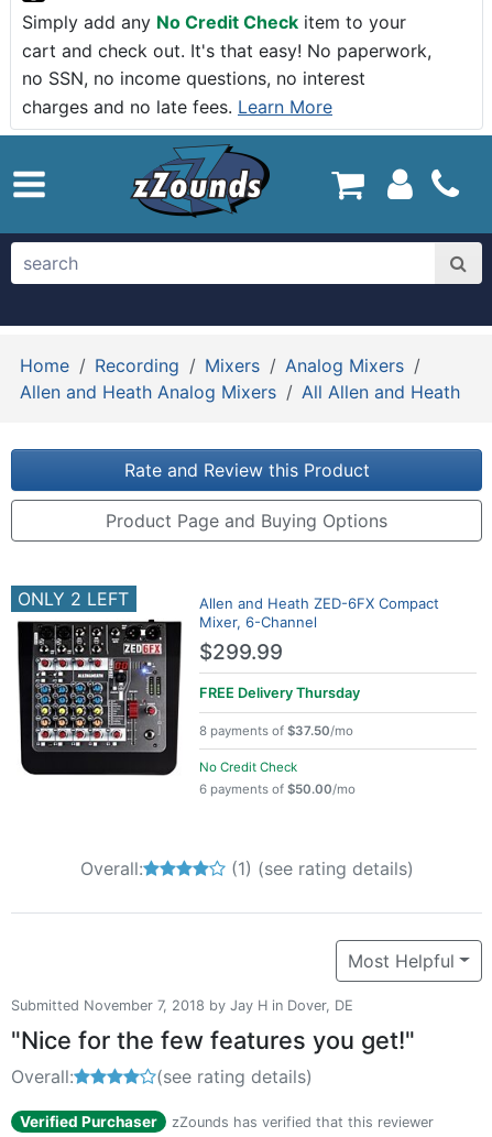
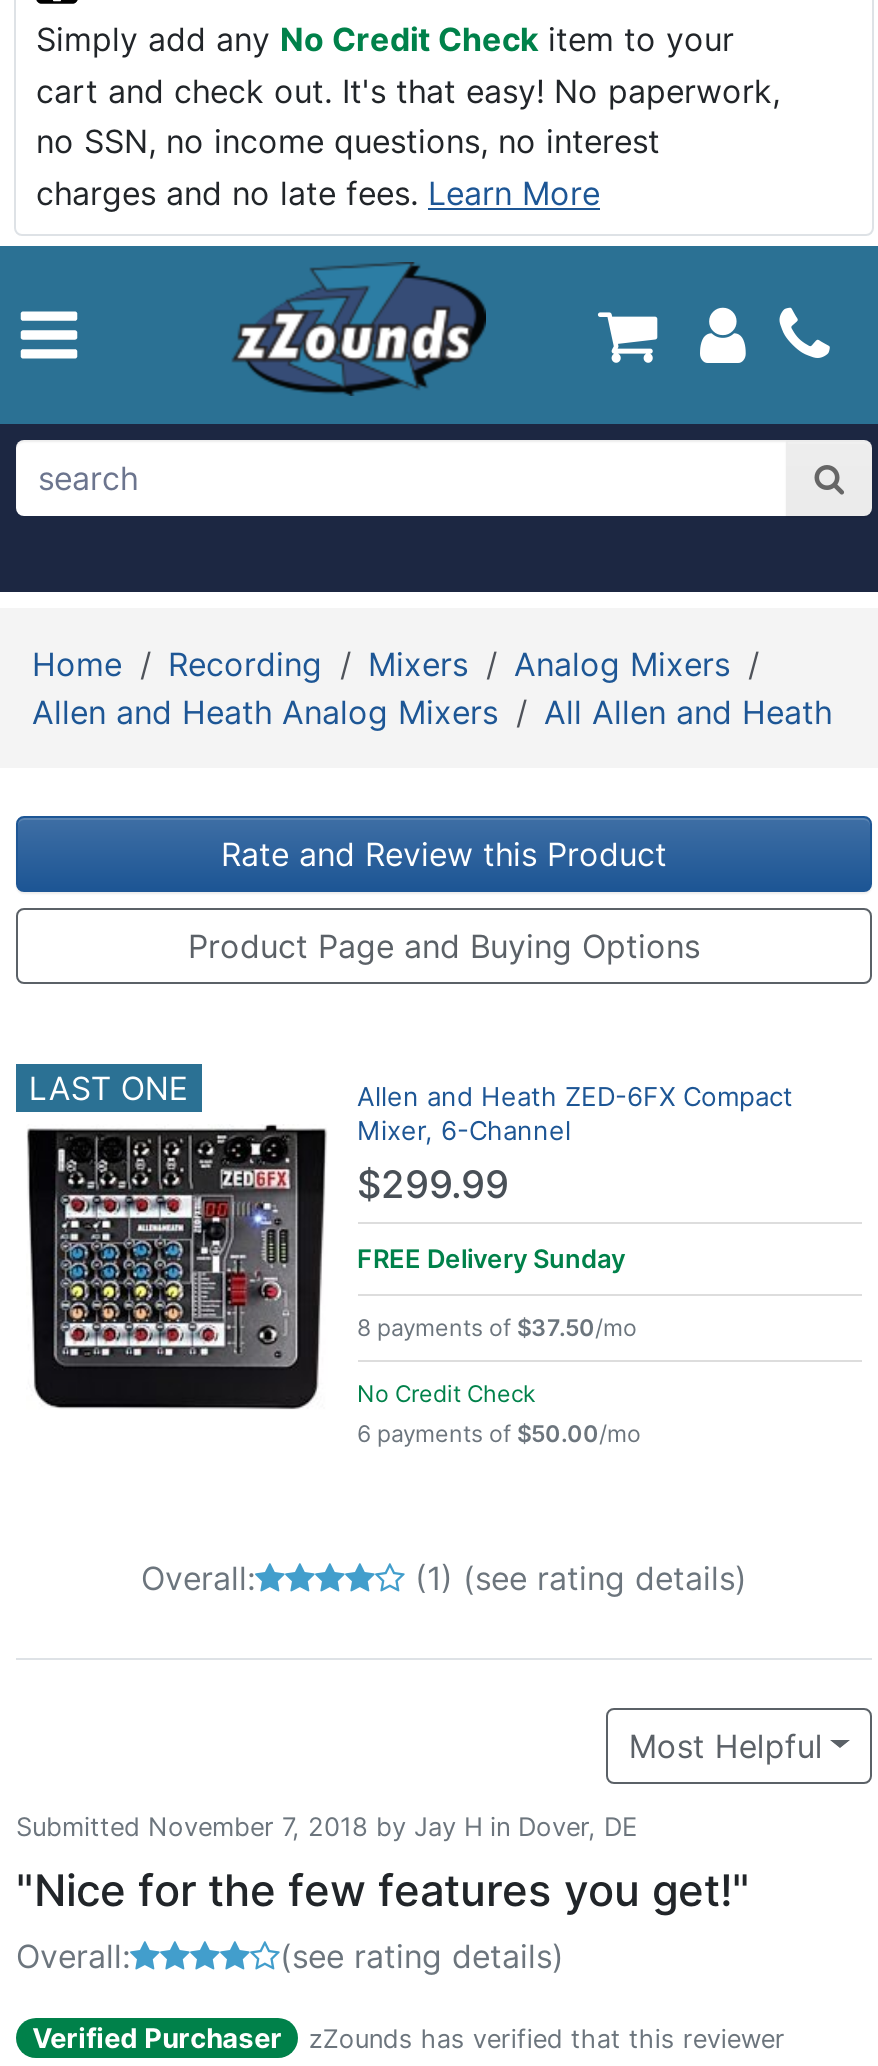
- ONLY 2 LEFT
+ LAST ONE

- FREE Delivery Thursday
+ FREE Delivery Sunday
